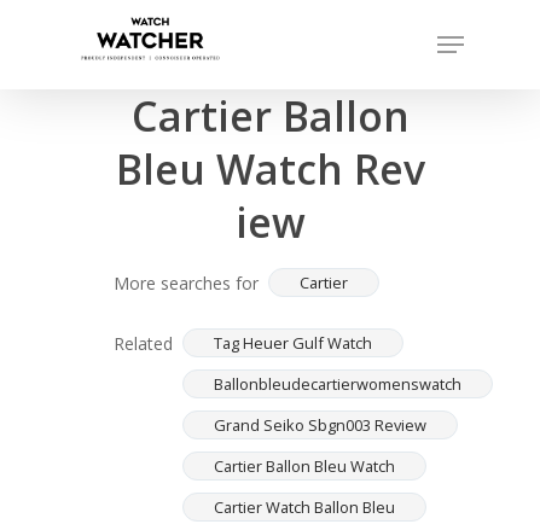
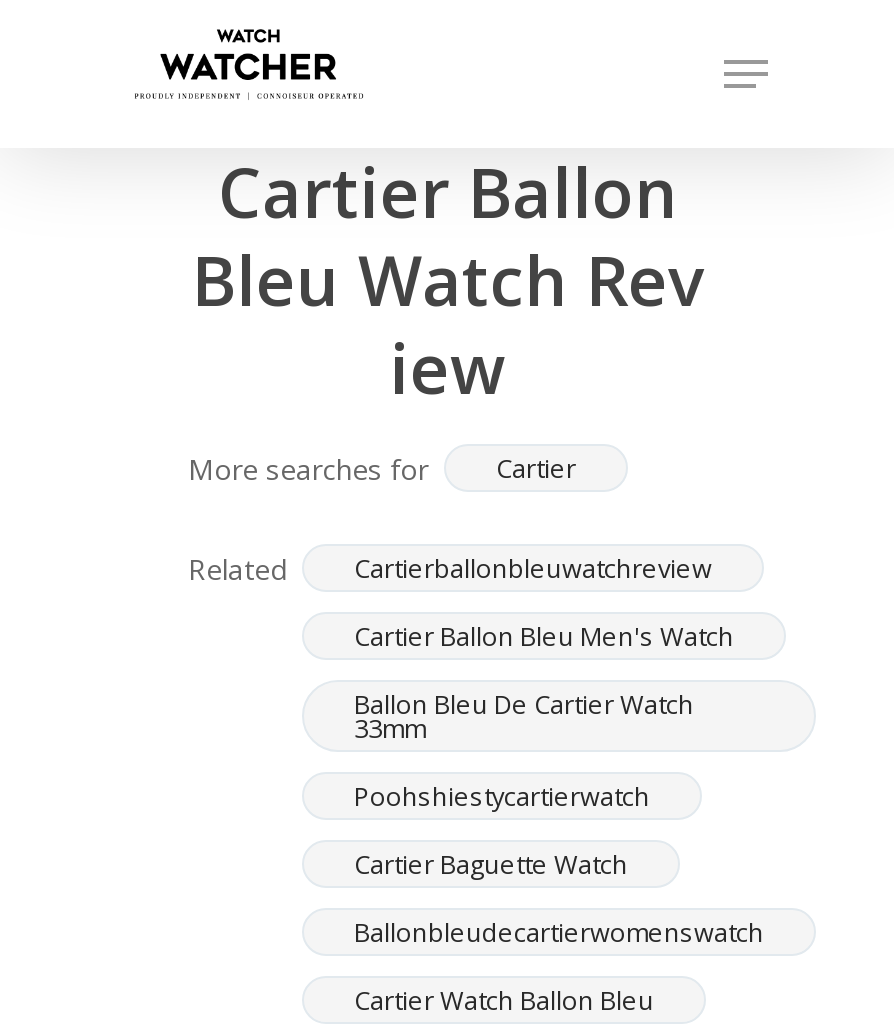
- Tag Heuer Gulf Watch
+ Cartierballonbleuwatchreview
+ Cartier Ballon Bleu Men's Watch
+ Ballon Bleu De Cartier Watch
+ 33mm
+ Poohshiestycartierwatch
+ Cartier Baguette Watch

moved down: Ballonbleudecartierwomenswatch

- Grand Seiko Sbgn003 Review
- Cartier Ballon Bleu Watch
